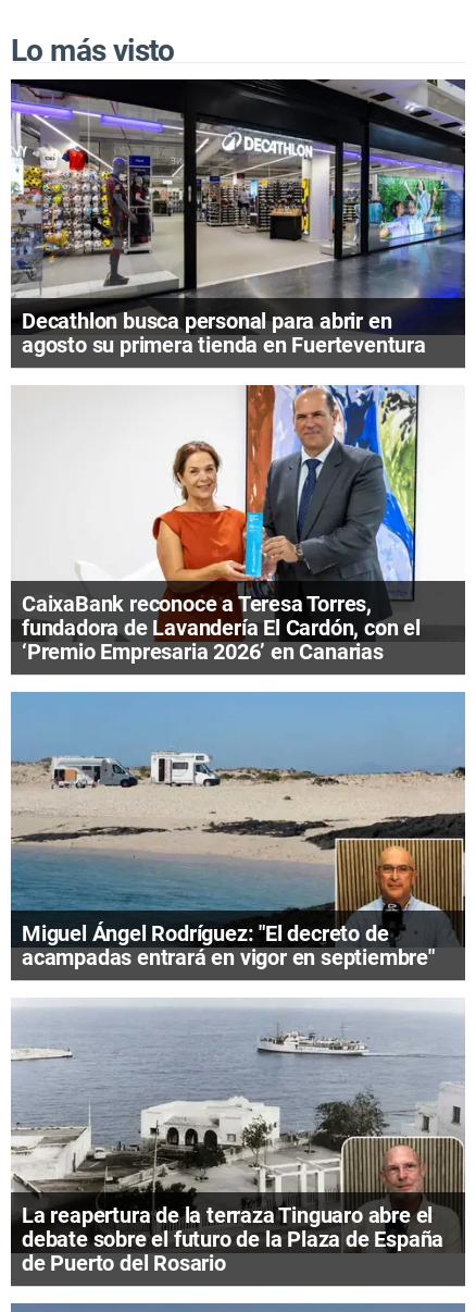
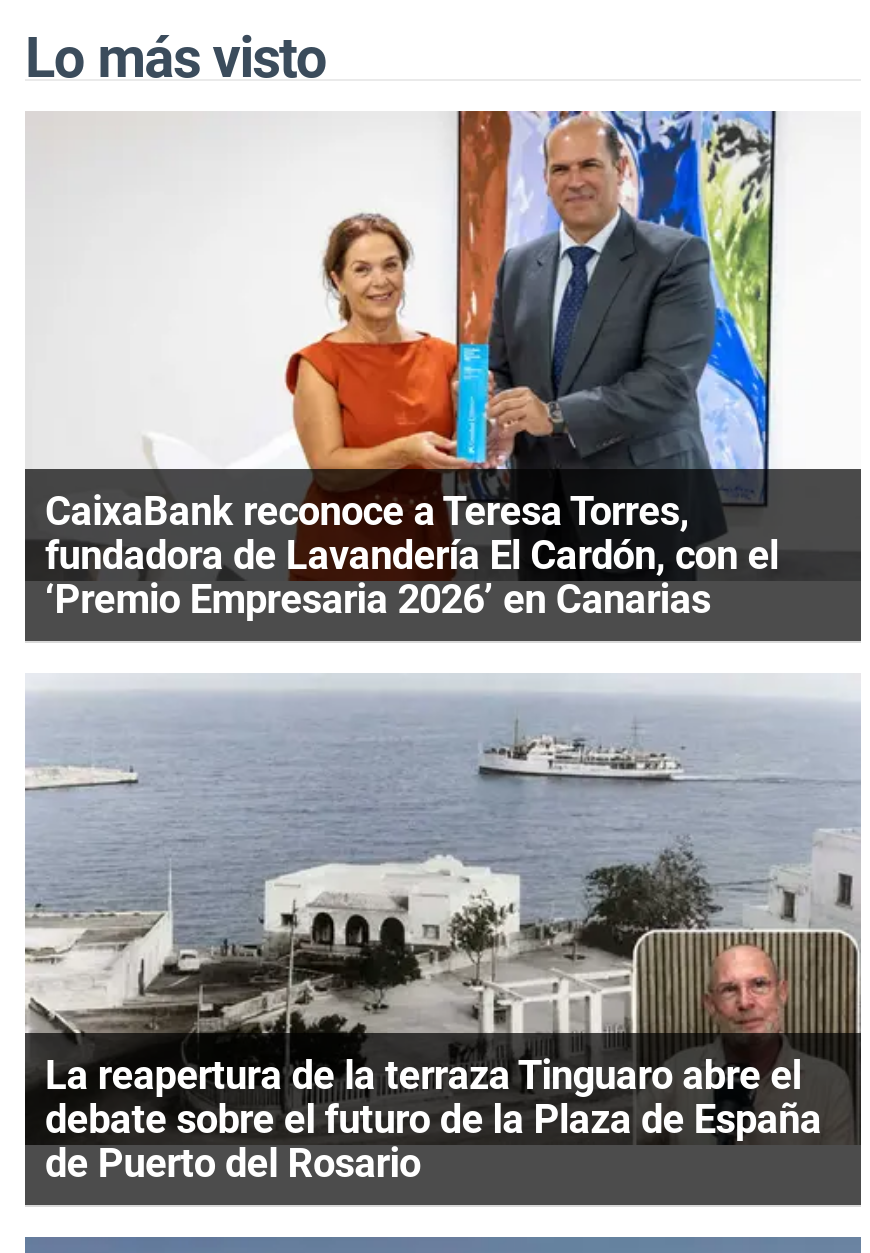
- [image]
- Decathlon busca personal para abrir en
- agosto su primera tienda en Fuerteventura

- [image]
- Miguel Ángel Rodríguez: "El decreto de
- acampadas entrará en vigor en septiembre"
